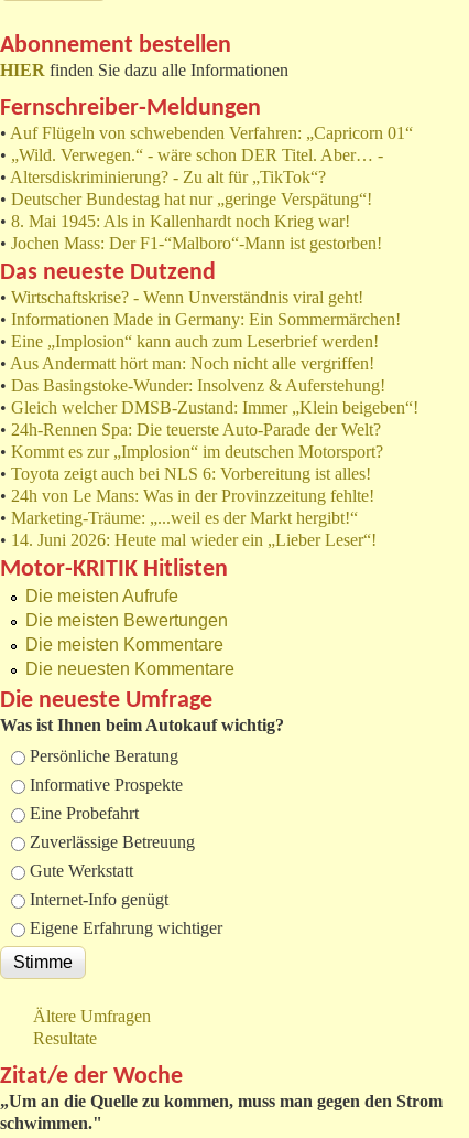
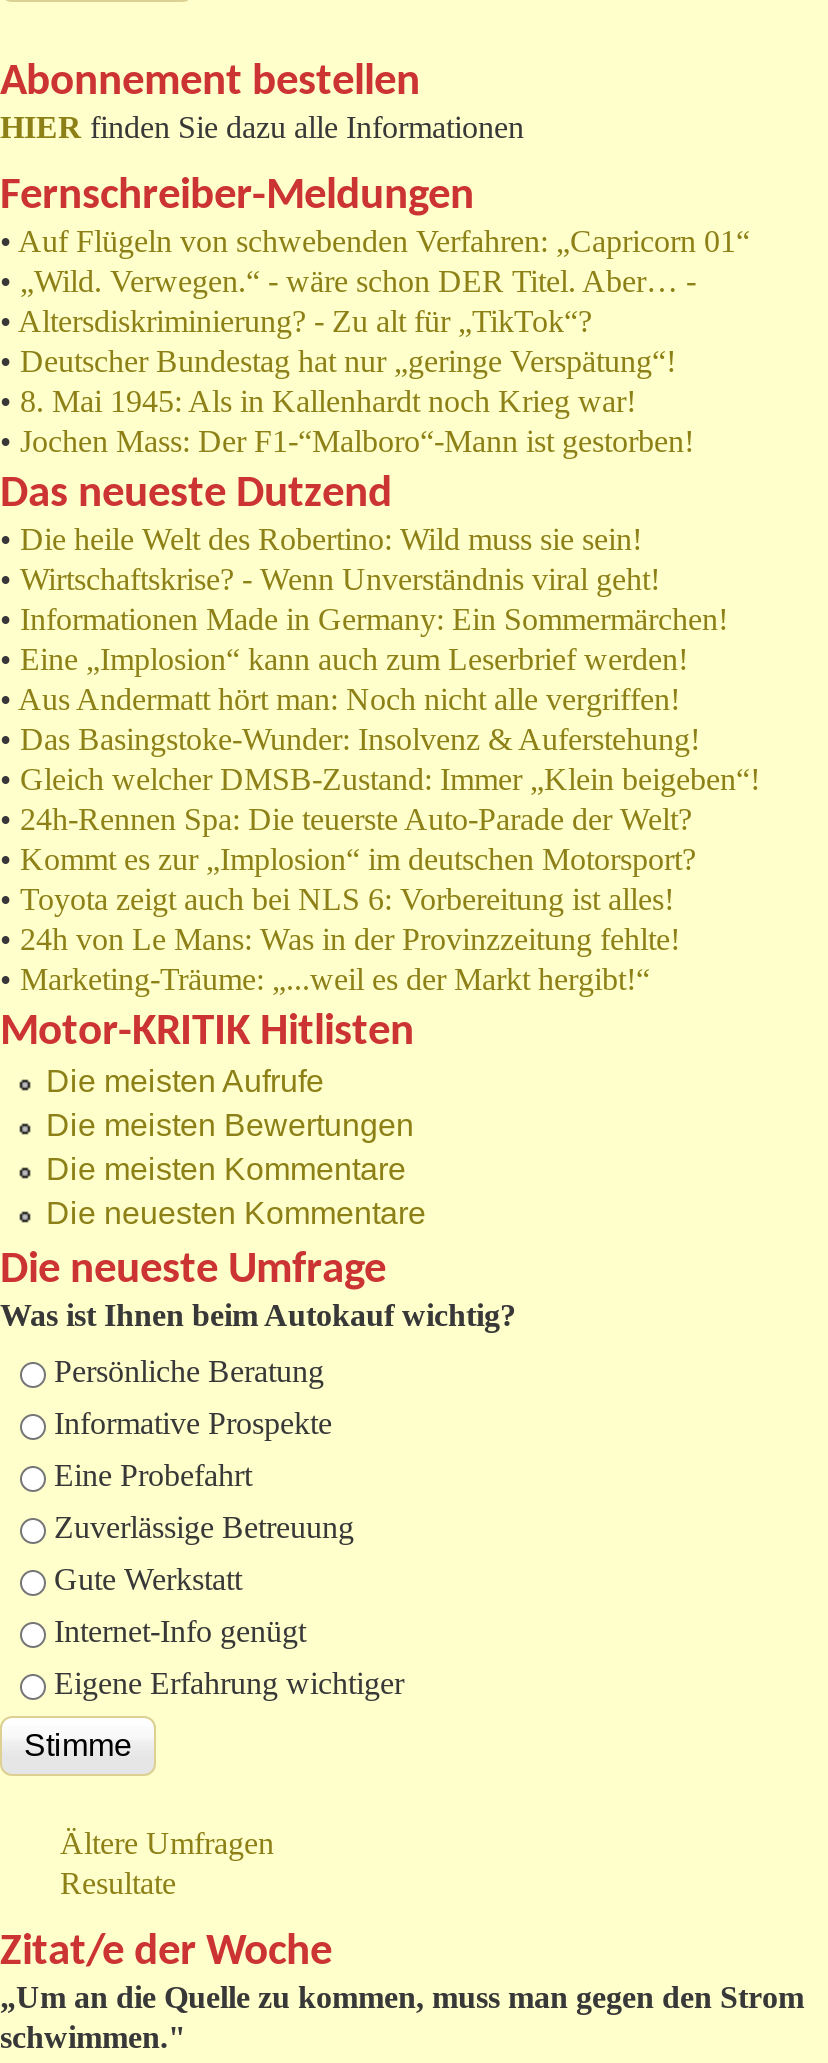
+ • Die heile Welt des Robertino: Wild muss sie sein!

moved down: • Wirtschaftskrise? - Wenn Unverständnis viral geht! | • Informationen Made in Germany: Ein Sommermärchen! | • Eine „Implosion“ kann auch zum Leserbrief werden! | ... | • 24h von Le Mans: Was in der Provinzzeitung fehlte! | • Marketing-Träume: „...weil es der Markt hergibt!“

- • 14. Juni 2026: Heute mal wieder ein „Lieber Leser“!
